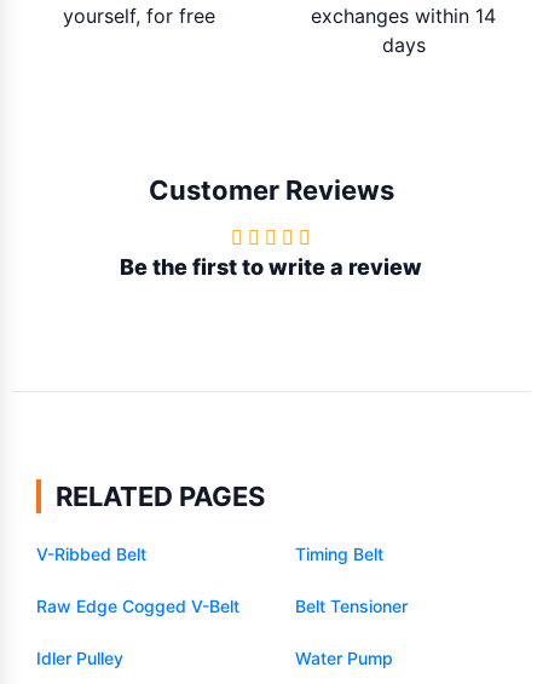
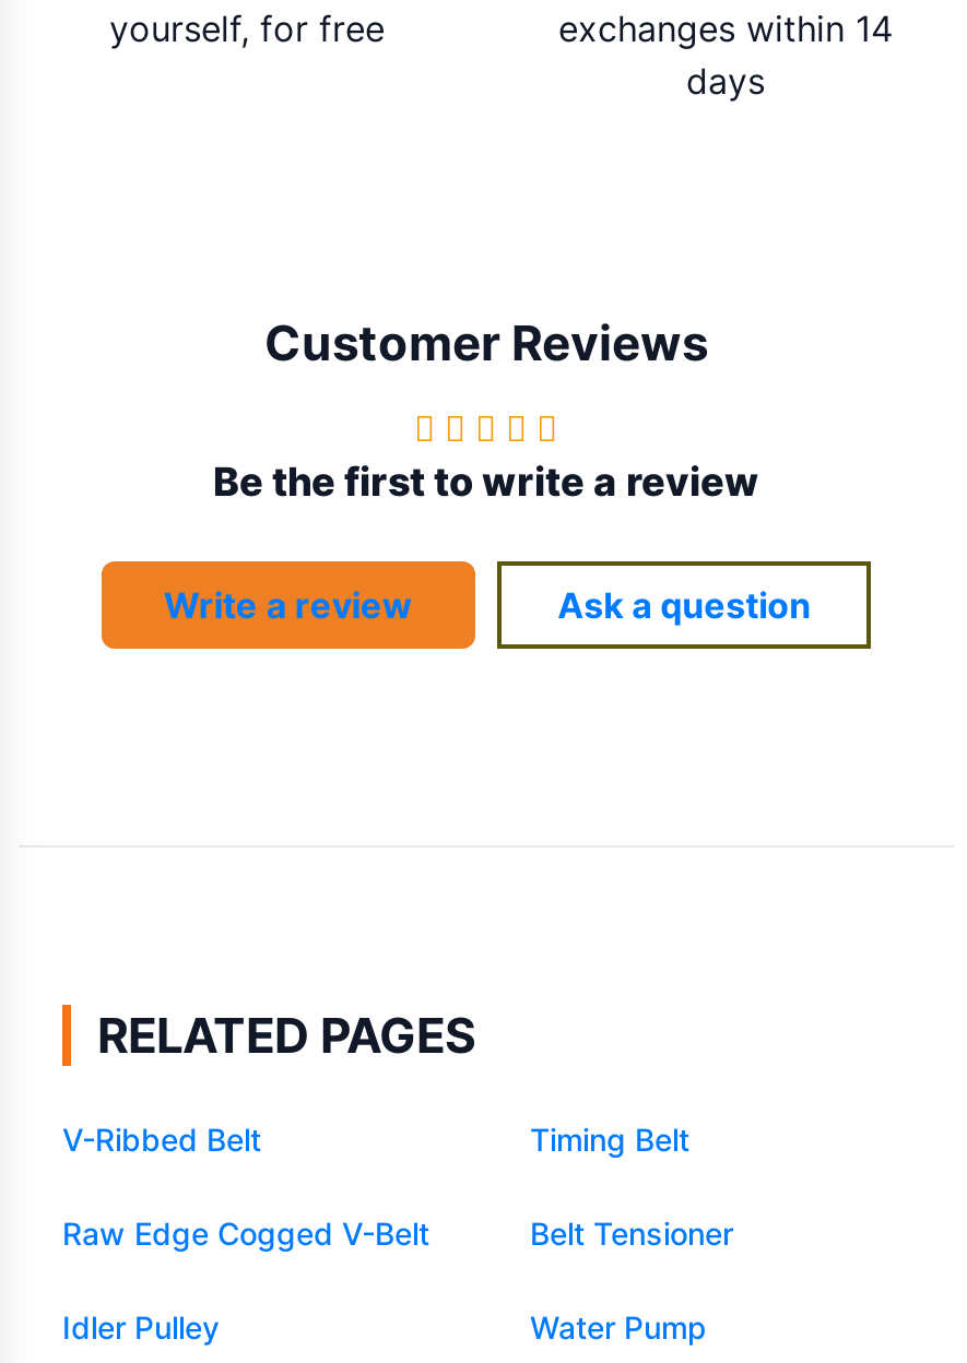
+ Write a review
+ Ask a question
